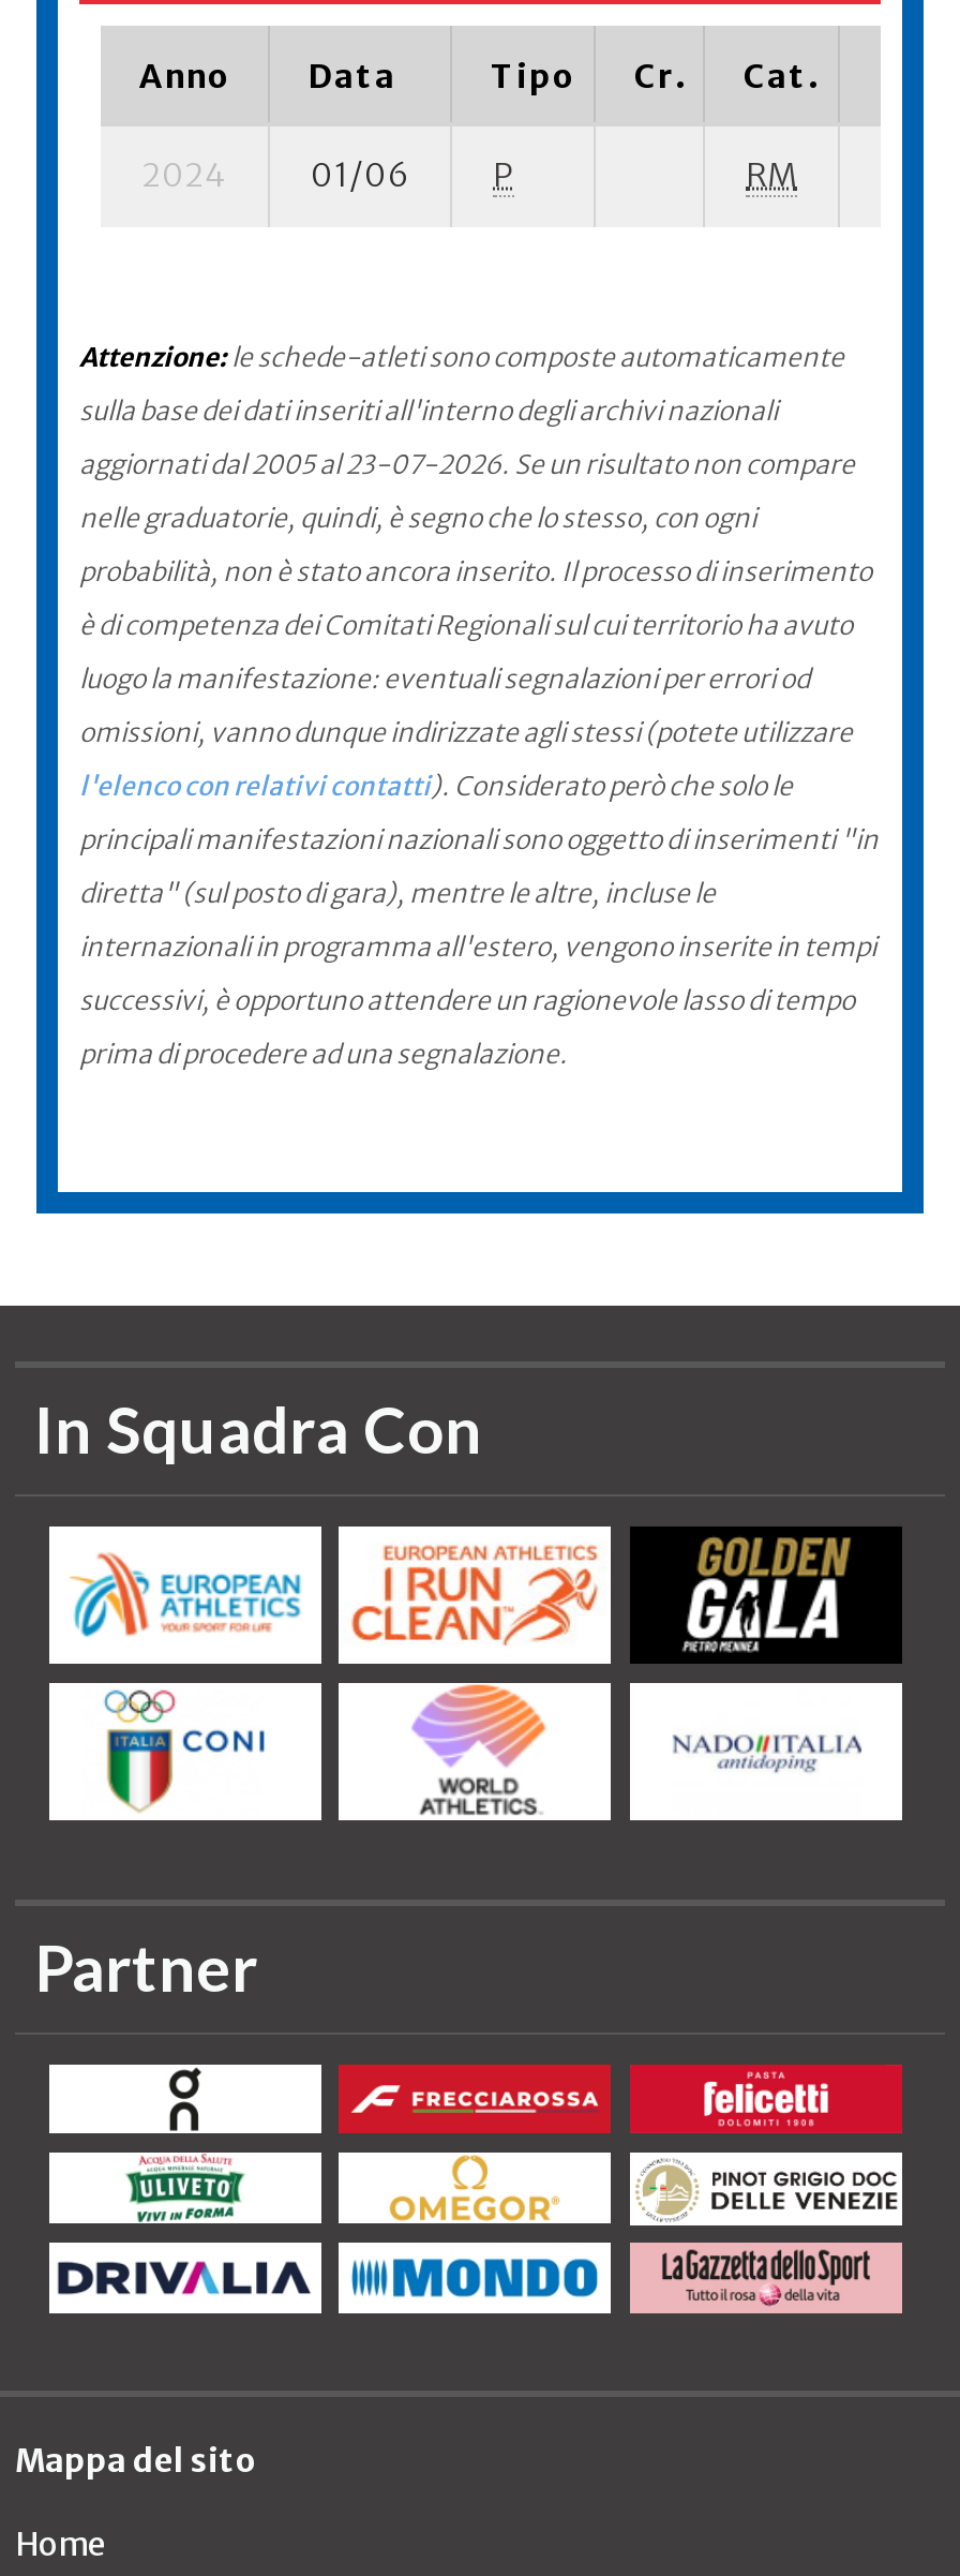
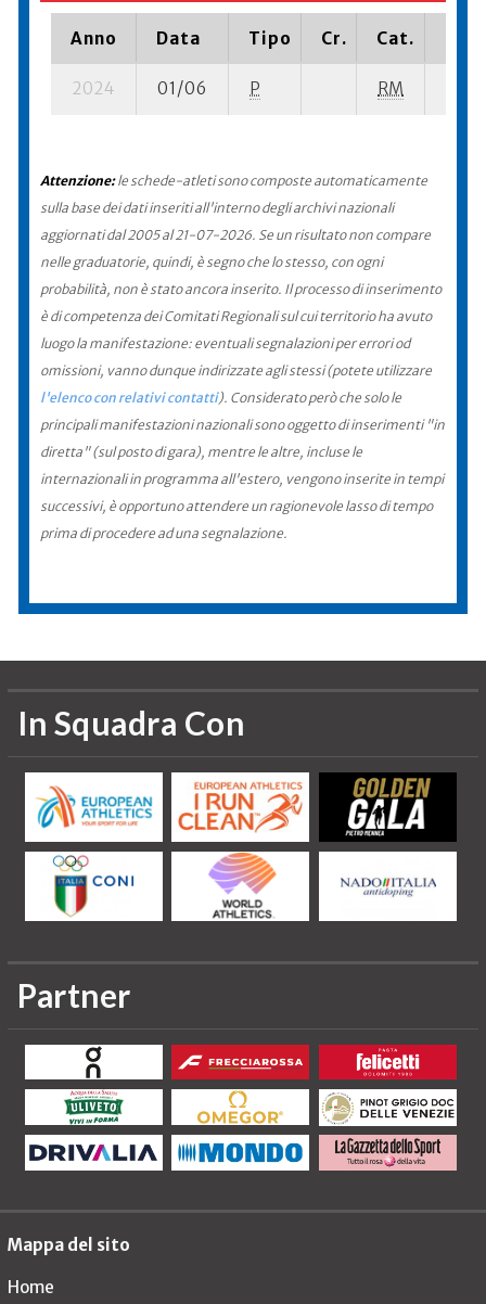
- aggiornati dal 2005 al 23-07-2026. Se un risultato non compare
+ aggiornati dal 2005 al 21-07-2026. Se un risultato non compare
